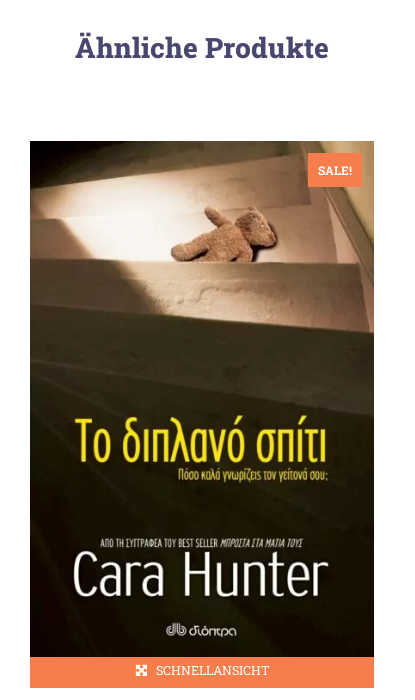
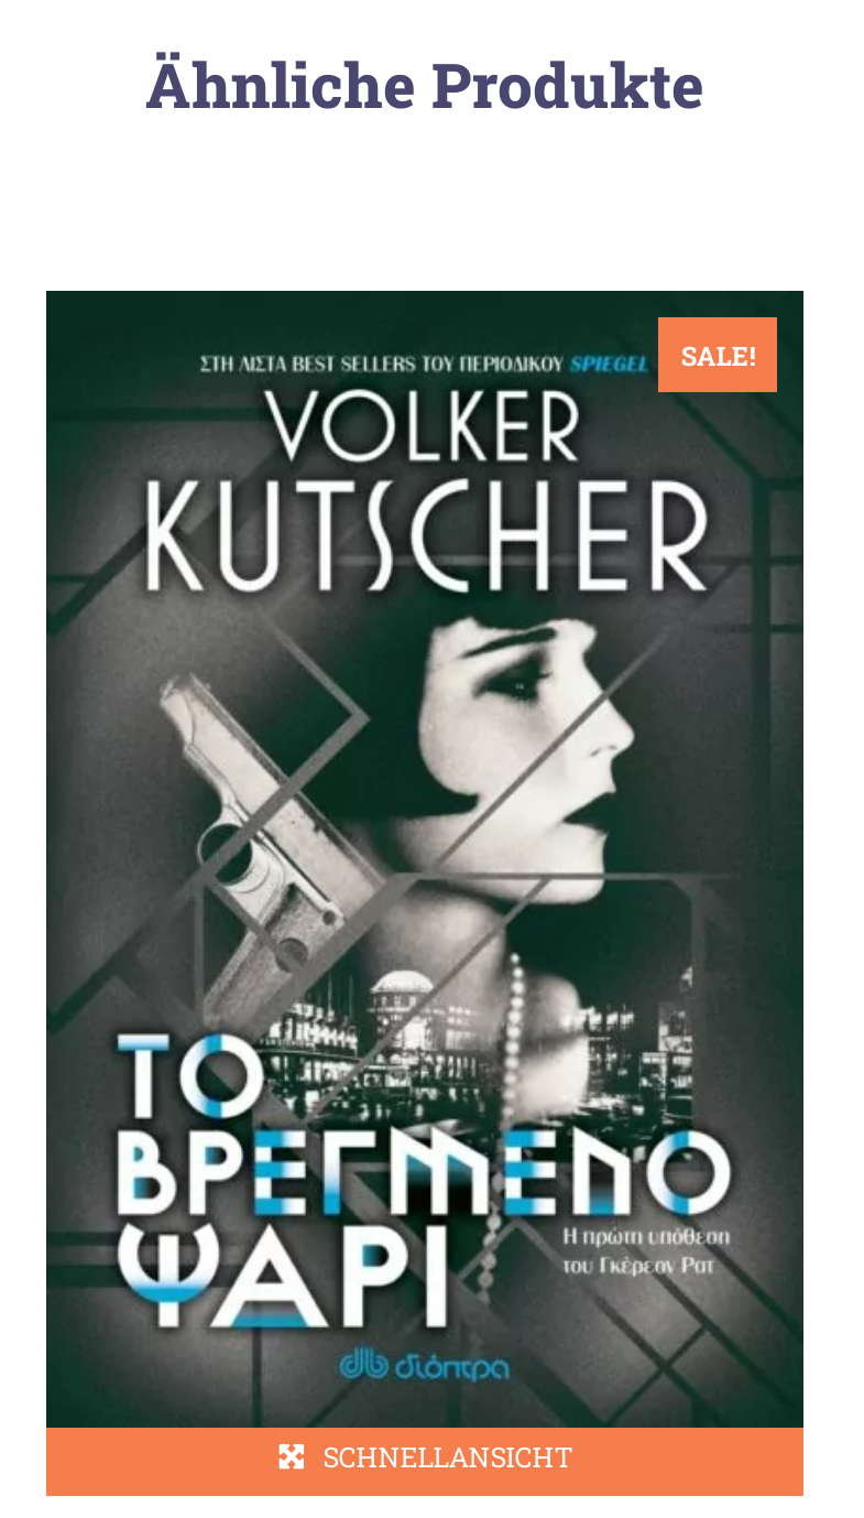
- [image]
+ [image]
